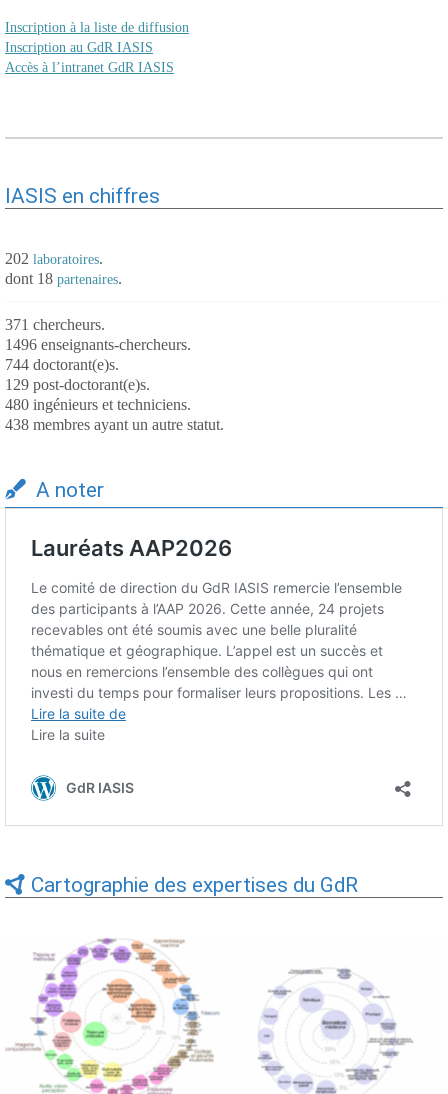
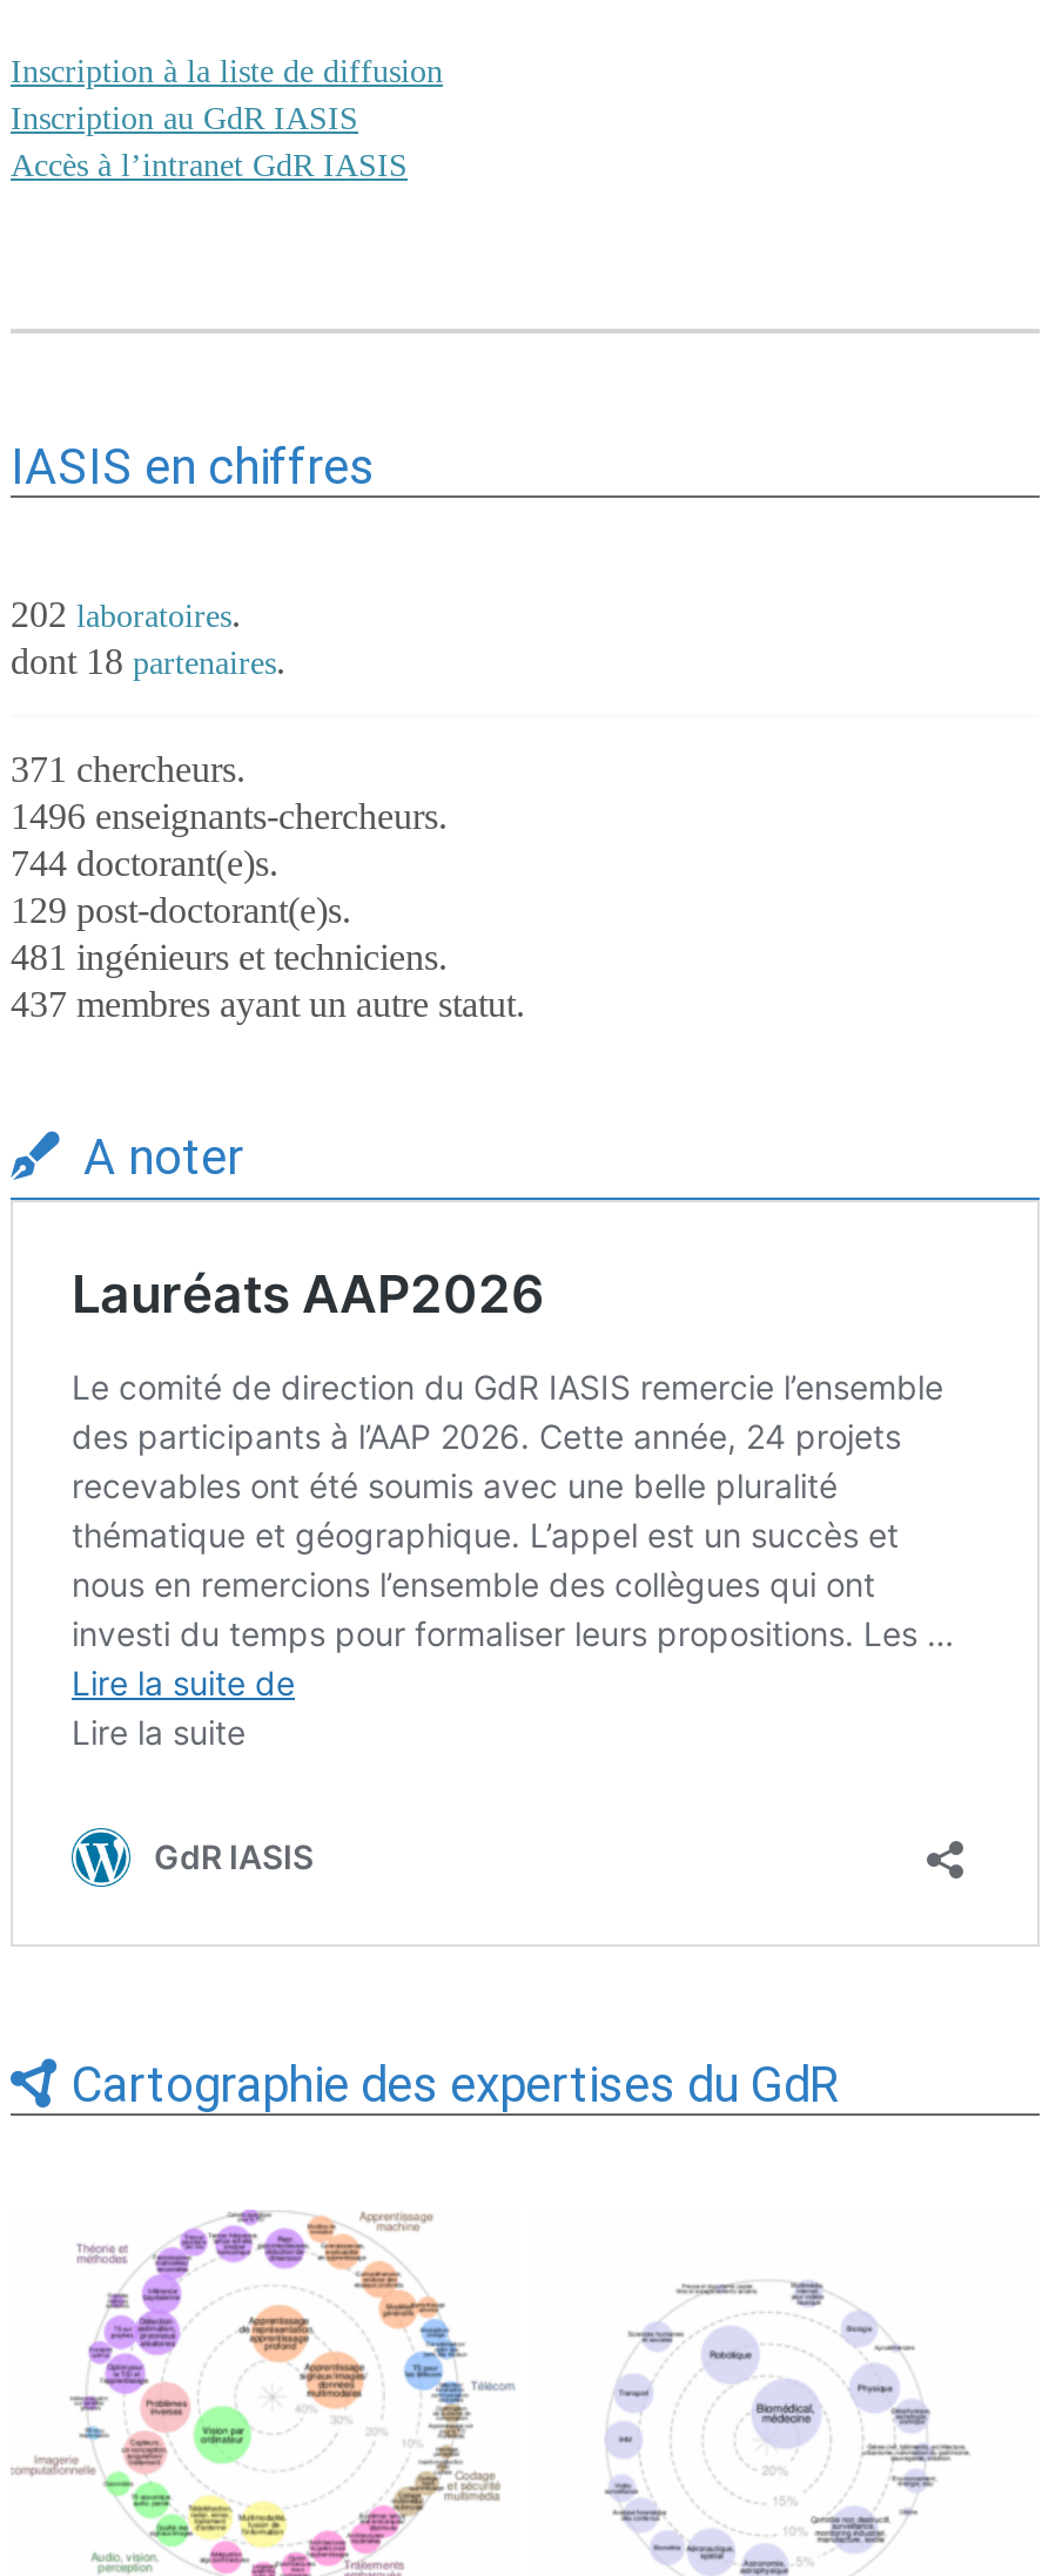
- 480 ingénieurs et techniciens.
+ 481 ingénieurs et techniciens.

- 438 membres ayant un autre statut.
+ 437 membres ayant un autre statut.
